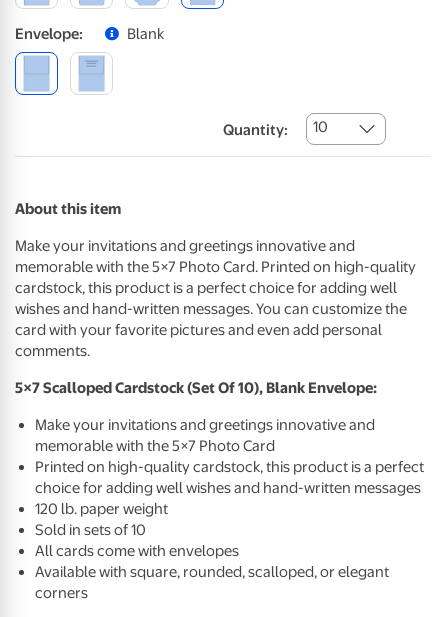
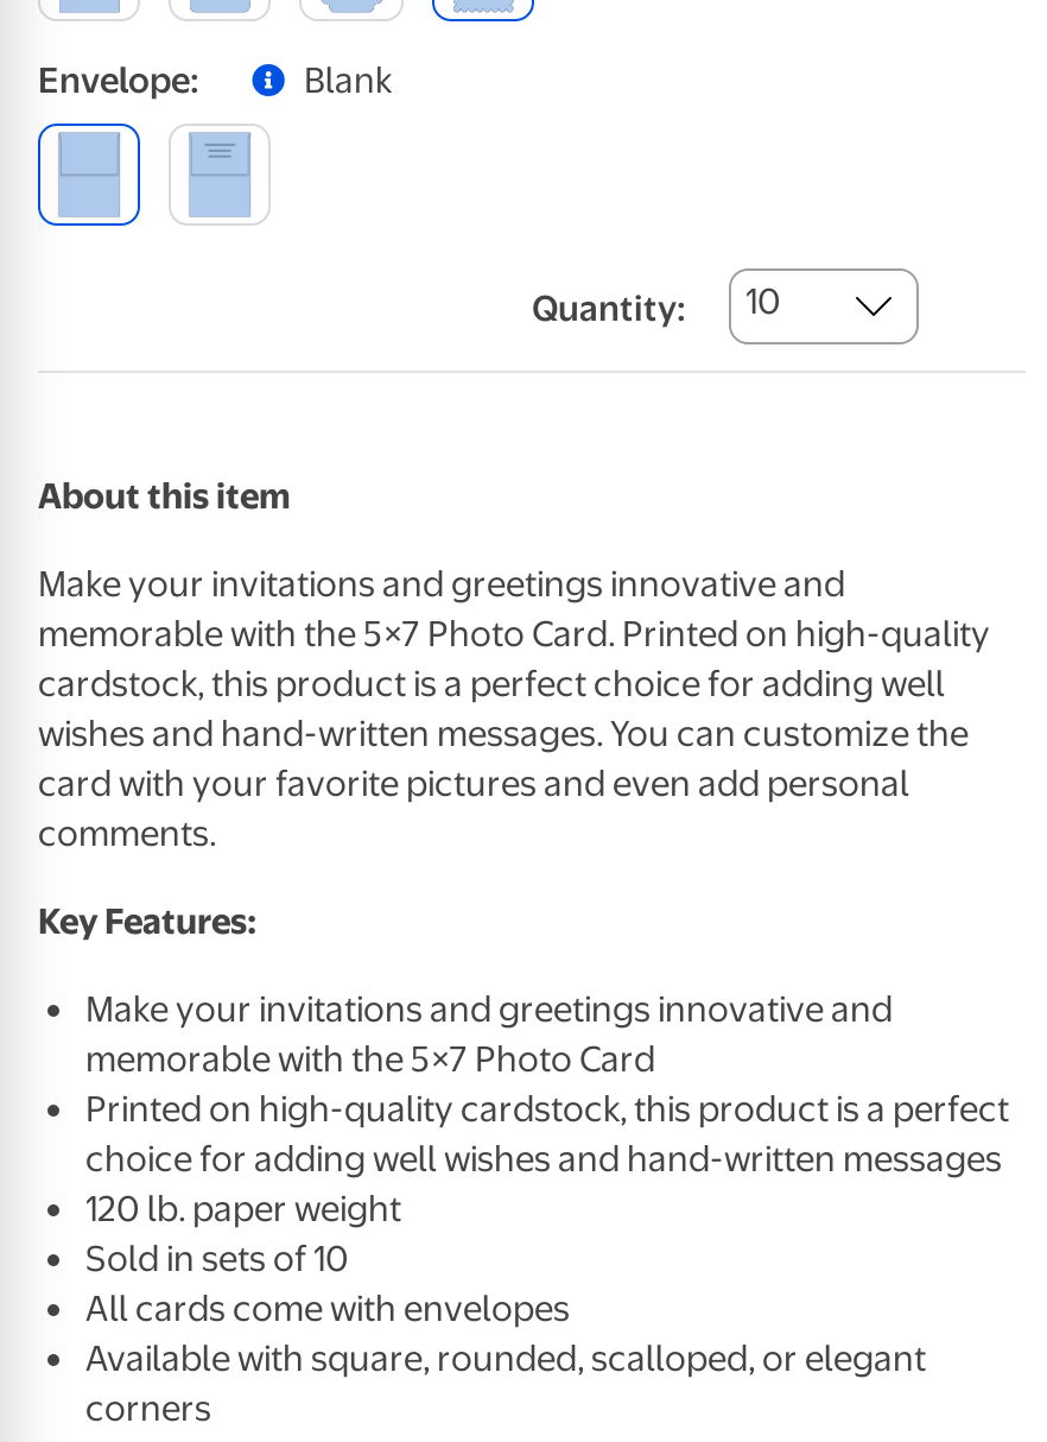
- 5×7 Scalloped Cardstock (Set Of 10), Blank Envelope:
+ Key Features:
